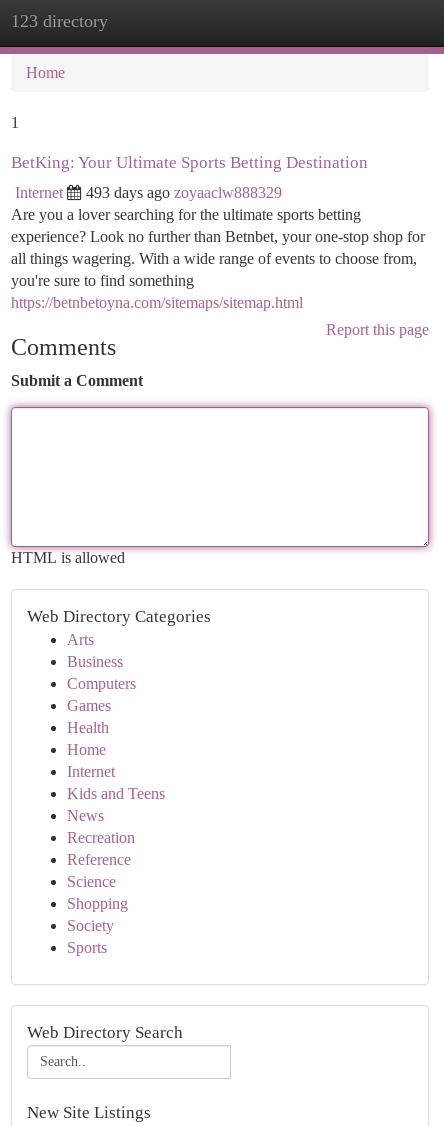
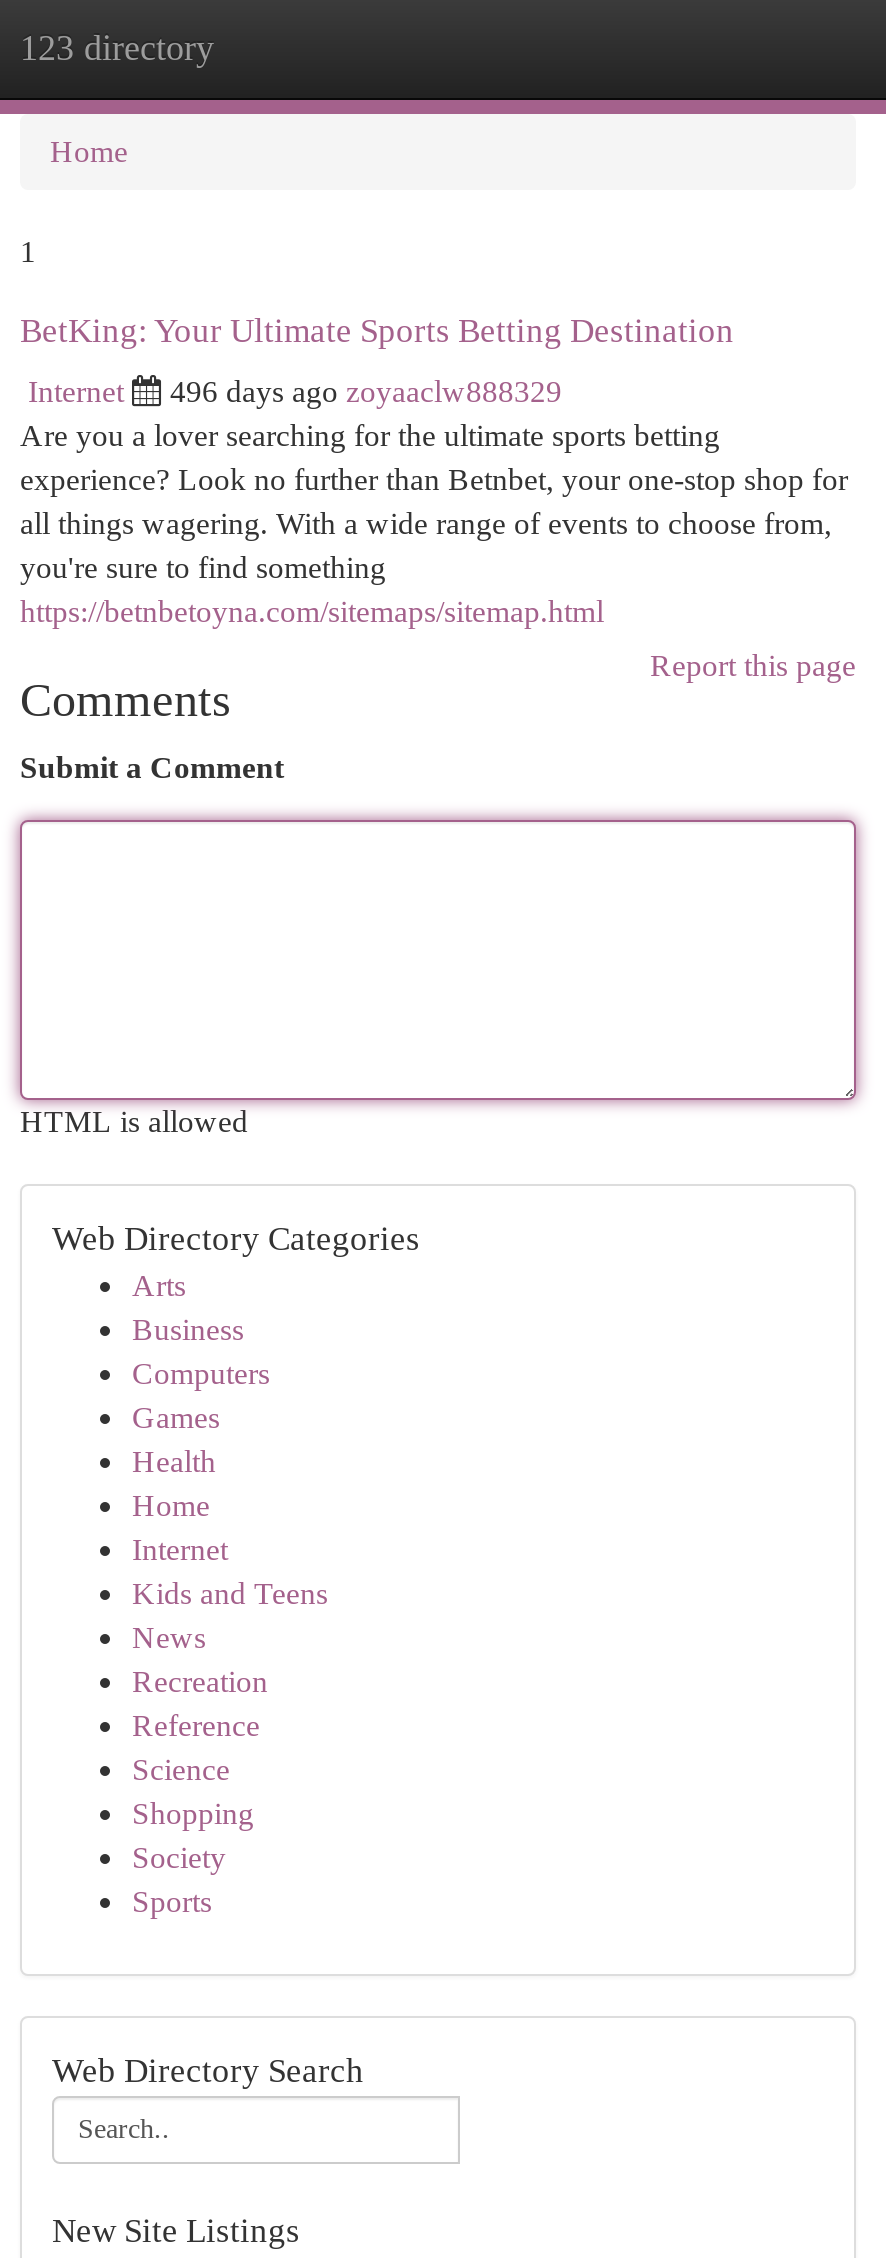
- 493 days ago zoyaaclw888329
+ 496 days ago zoyaaclw888329
